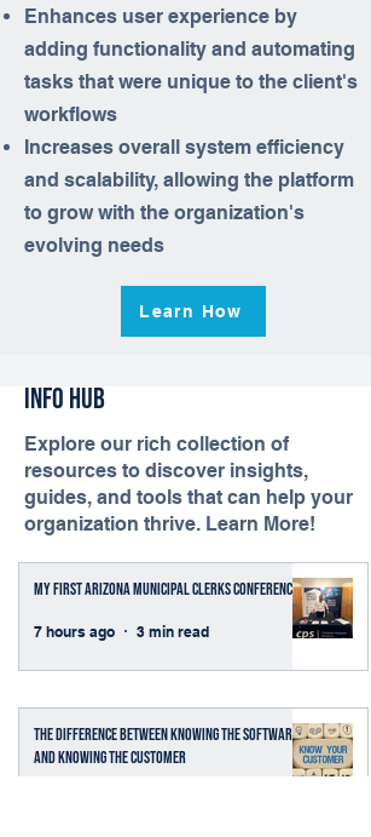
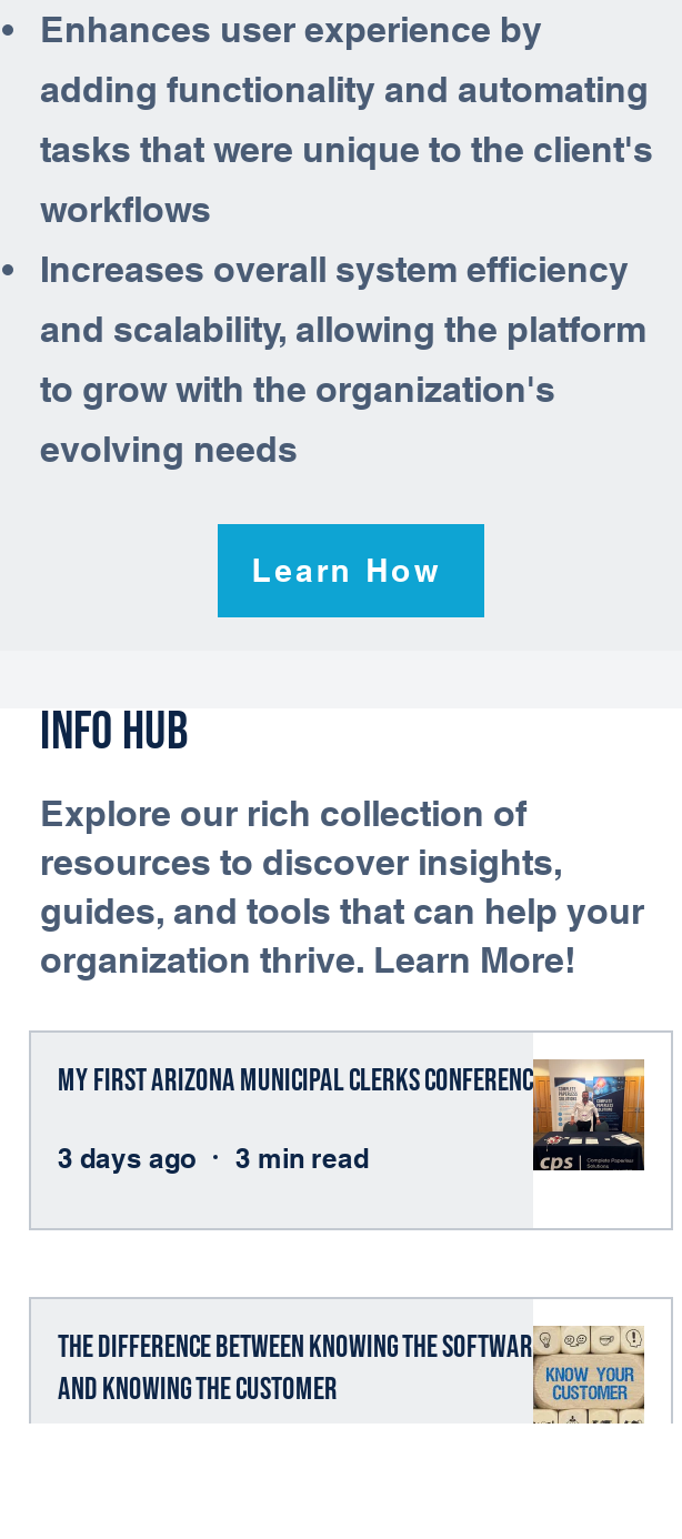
- 7 hours ago 3 min read
+ 3 days ago 3 min read
